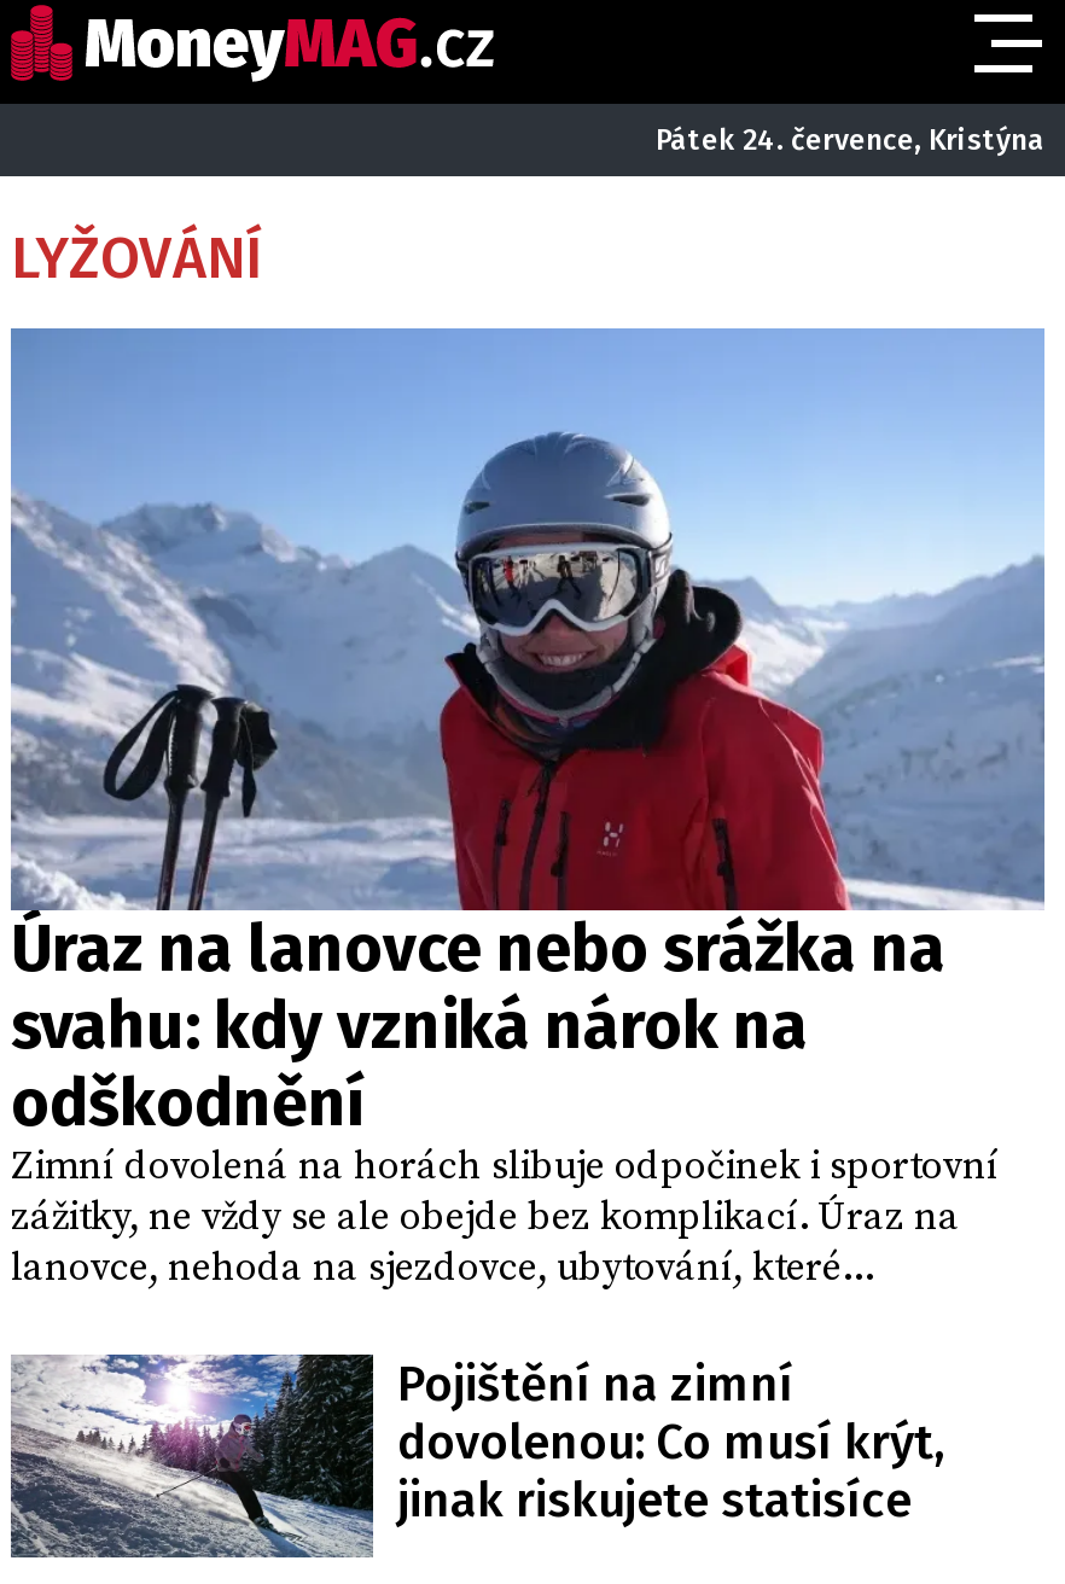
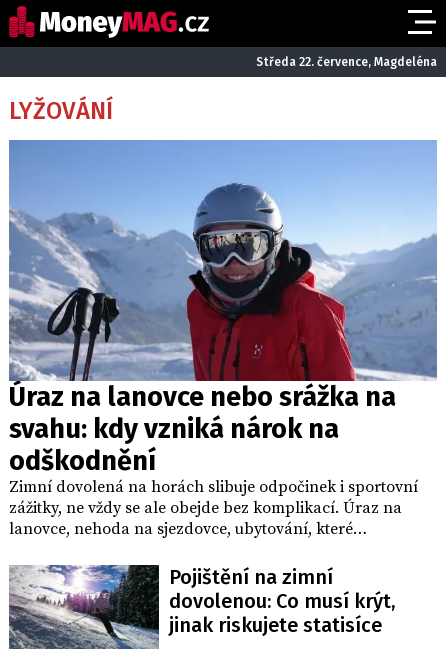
- Pátek 24. července, Kristýna
+ Středa 22. července, Magdeléna
